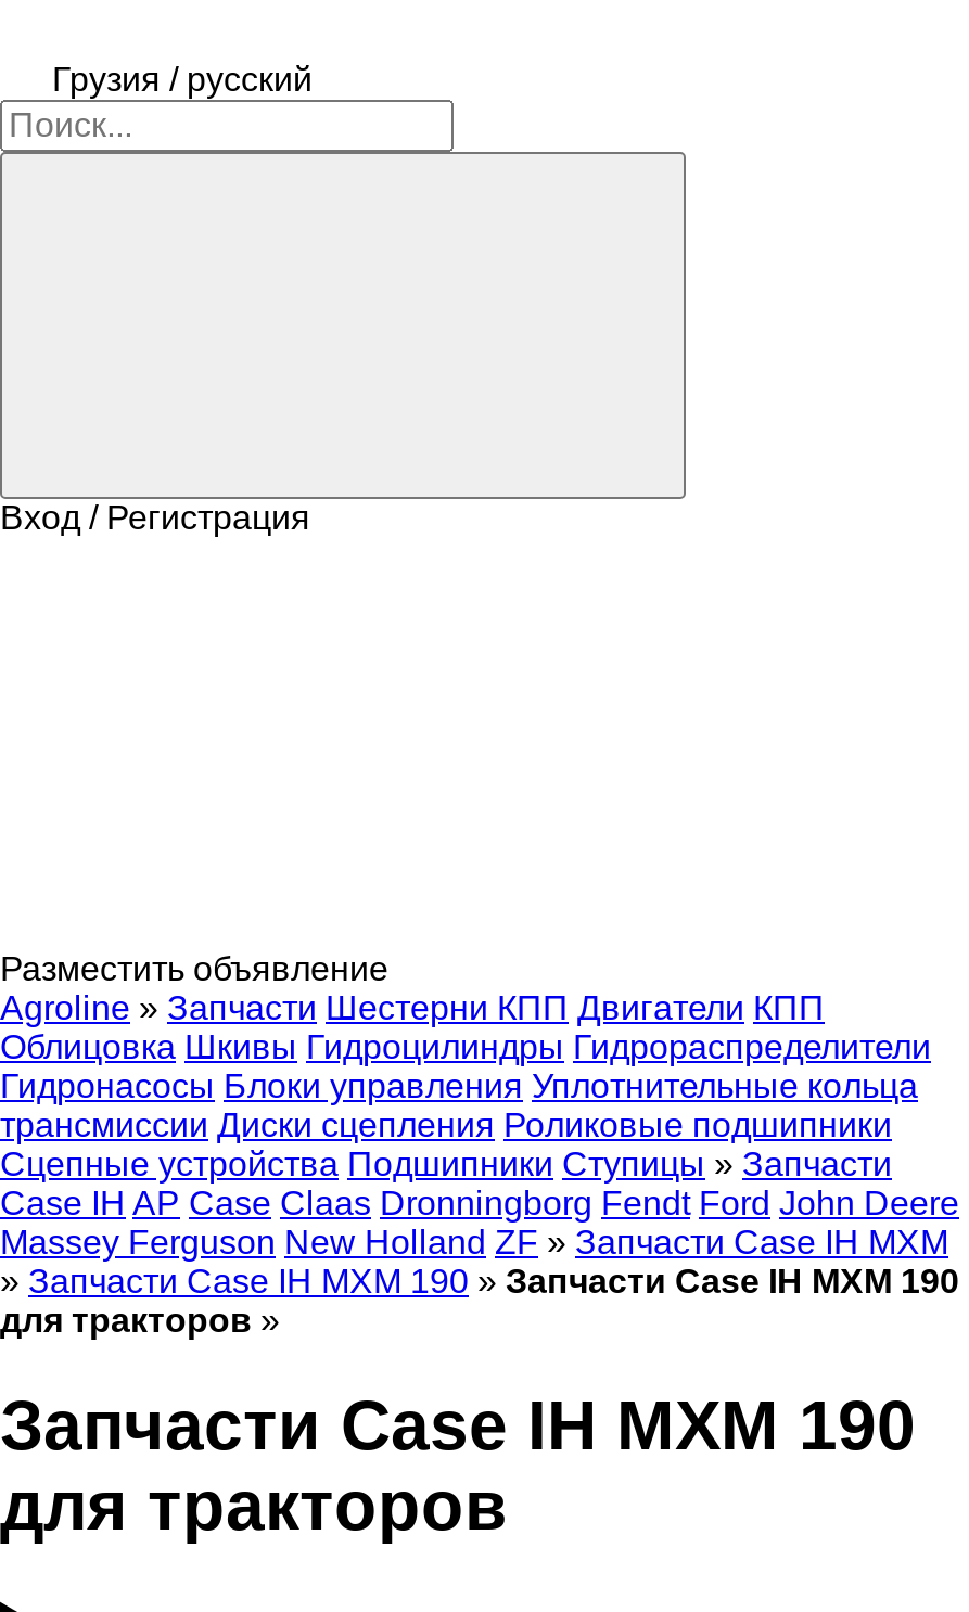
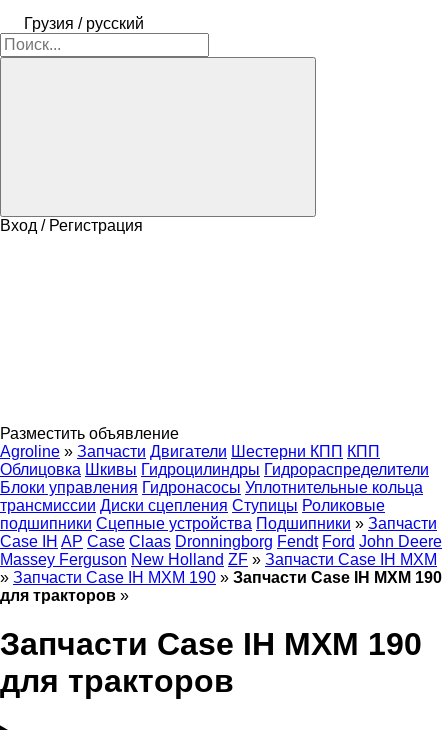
- Agroline » Запчасти Шестерни КПП Двигатели КПП
+ Agroline » Запчасти Двигатели Шестерни КПП КПП

- Гидронасосы Блоки управления Уплотнительные кольца
+ Блоки управления Гидронасосы Уплотнительные кольца

- трансмиссии Диски сцепления Роликовые подшипники
+ трансмиссии Диски сцепления Ступицы Роликовые

- Сцепные устройства Подшипники Ступицы » Запчасти
+ подшипники Сцепные устройства Подшипники » Запчасти
